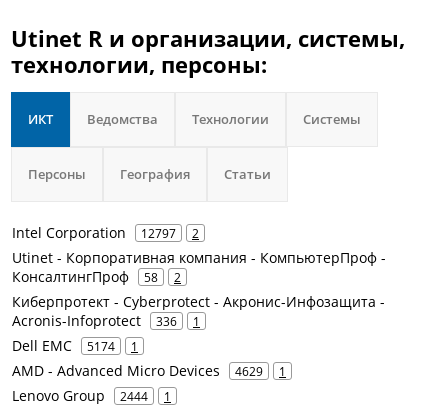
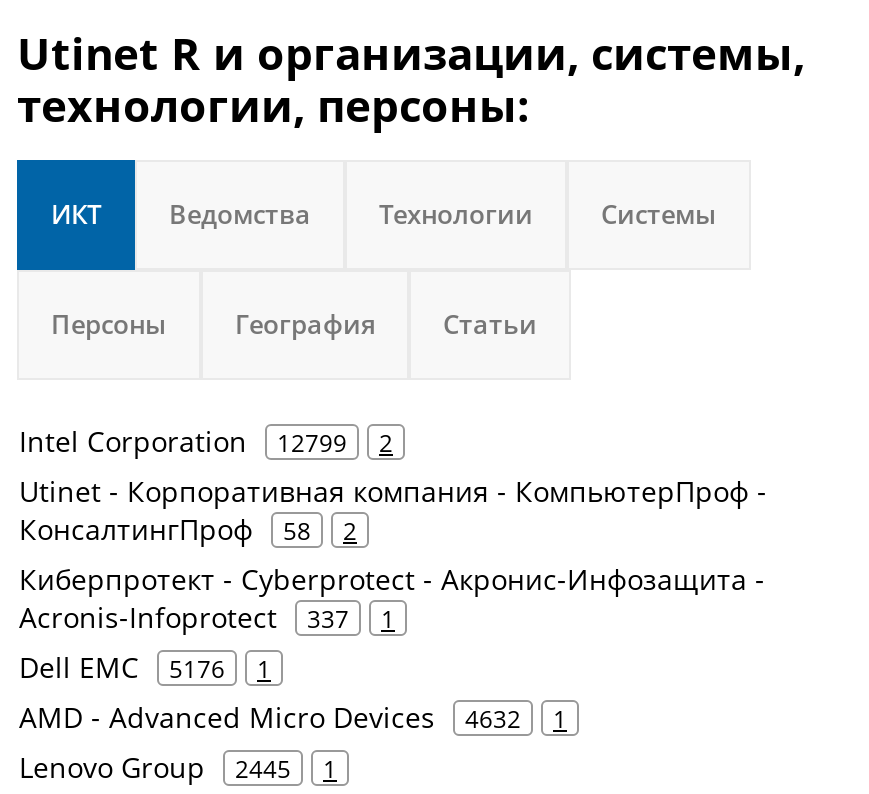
- Intel Corporation 12797 2
+ Intel Corporation 12799 2

- Acronis-Infoprotect 336 1
+ Acronis-Infoprotect 337 1

- Dell EMC 5174 1
+ Dell EMC 5176 1

- AMD - Advanced Micro Devices 4629 1
+ AMD - Advanced Micro Devices 4632 1

- Lenovo Group 2444 1
+ Lenovo Group 2445 1
